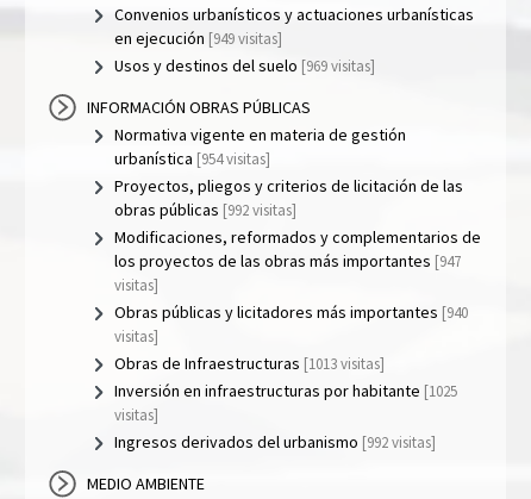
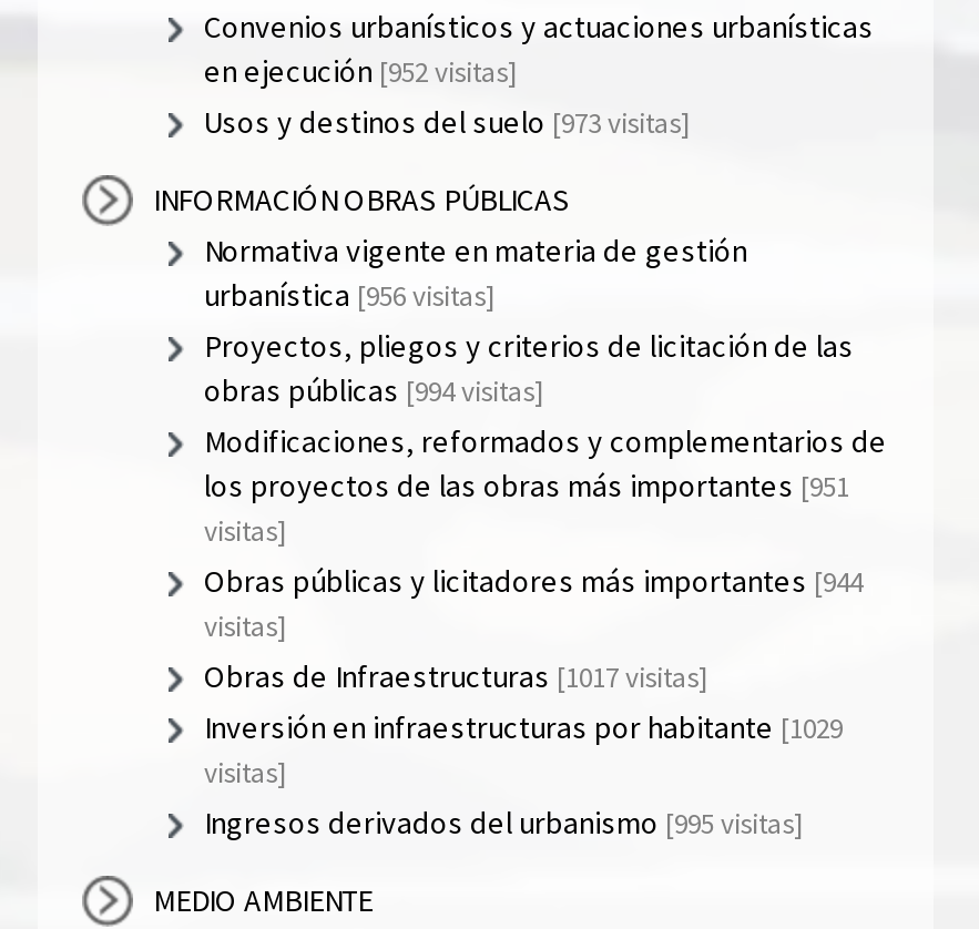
- en ejecución [949 visitas]
+ en ejecución [952 visitas]

- Usos y destinos del suelo [969 visitas]
+ Usos y destinos del suelo [973 visitas]

- urbanística [954 visitas]
+ urbanística [956 visitas]

- obras públicas [992 visitas]
+ obras públicas [994 visitas]

- los proyectos de las obras más importantes [947
+ los proyectos de las obras más importantes [951

- Obras públicas y licitadores más importantes [940
+ Obras públicas y licitadores más importantes [944

- Obras de Infraestructuras [1013 visitas]
+ Obras de Infraestructuras [1017 visitas]

- Inversión en infraestructuras por habitante [1025
+ Inversión en infraestructuras por habitante [1029

- Ingresos derivados del urbanismo [992 visitas]
+ Ingresos derivados del urbanismo [995 visitas]
